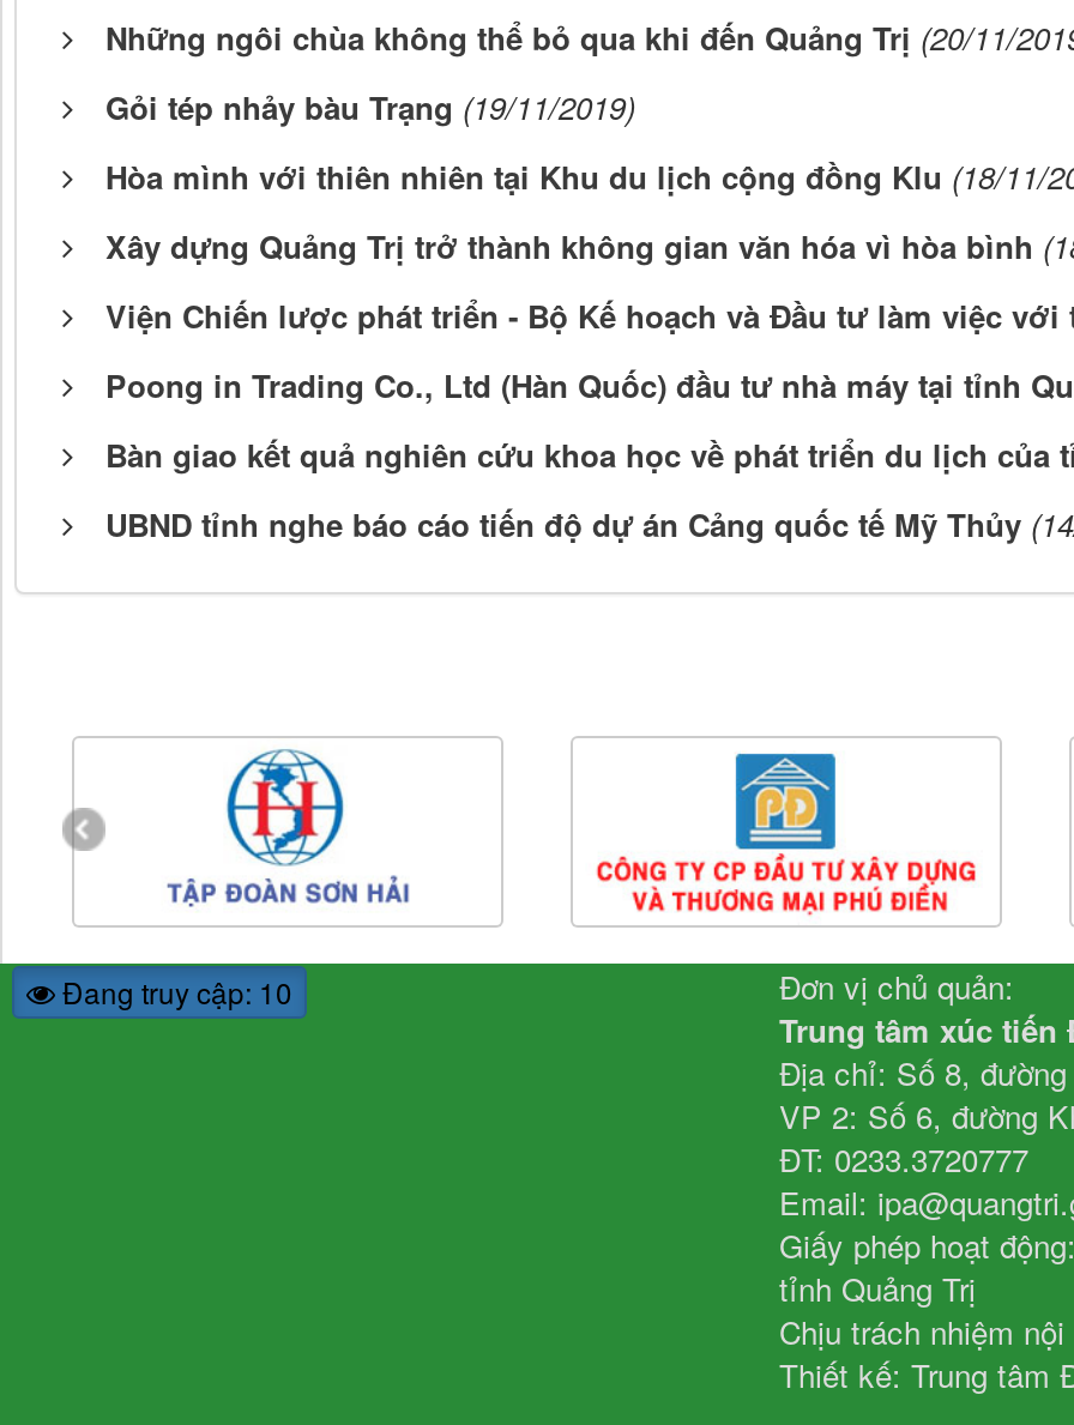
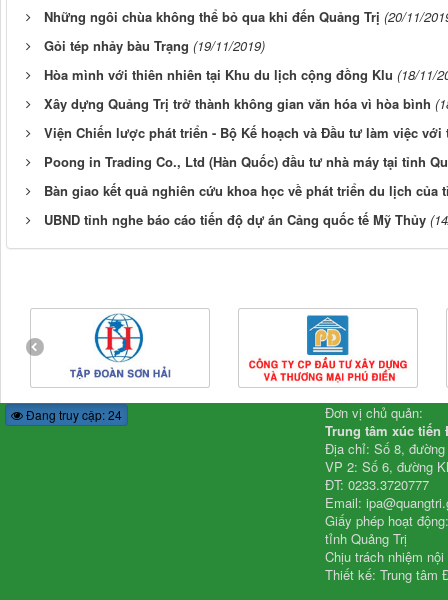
- Đang truy cập: 10
+ Đang truy cập: 24
